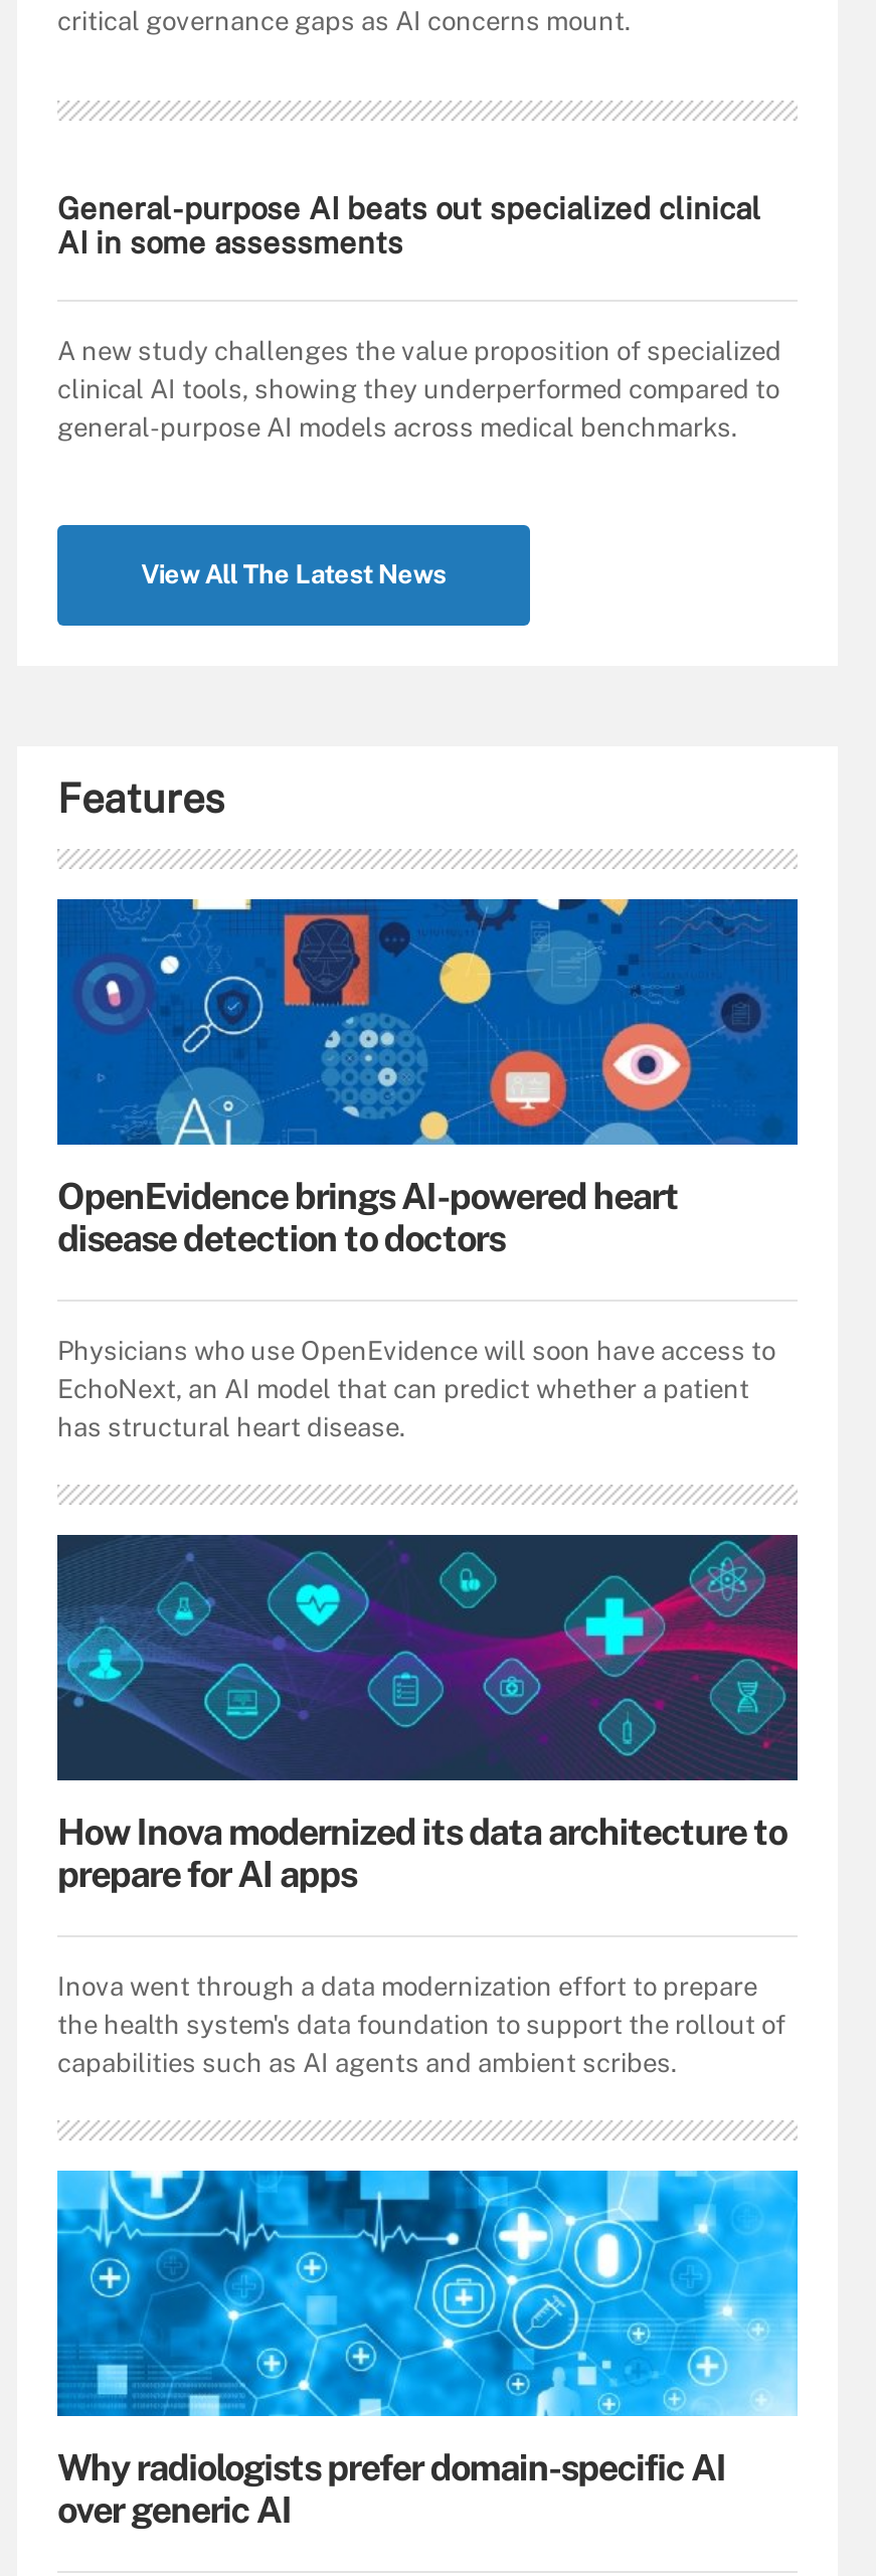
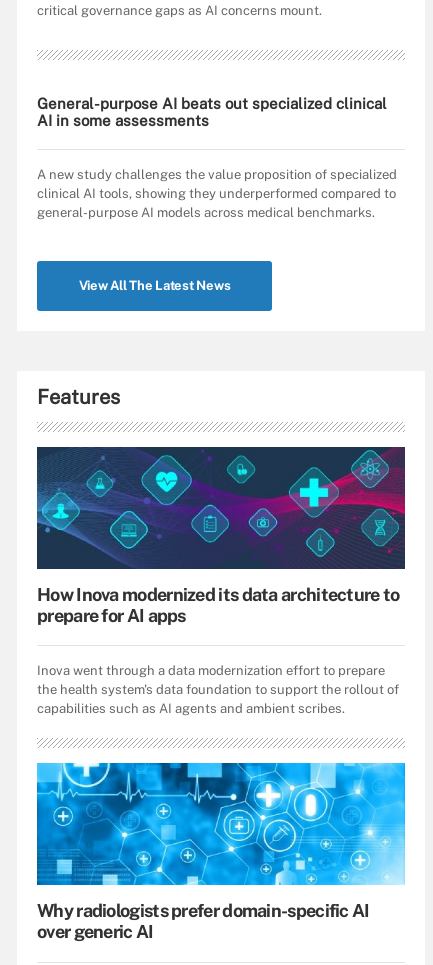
- [image]
- OpenEvidence brings AI-powered heart
- disease detection to doctors
- Physicians who use OpenEvidence will soon have access to
- EchoNext, an AI model that can predict whether a patient
- has structural heart disease.
